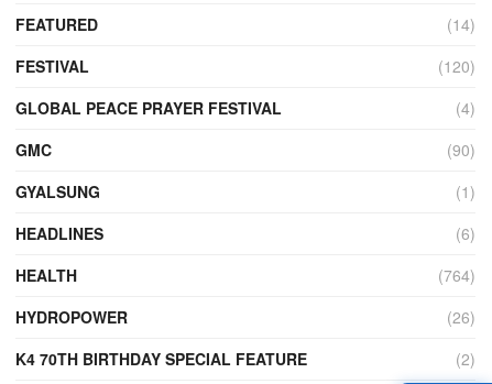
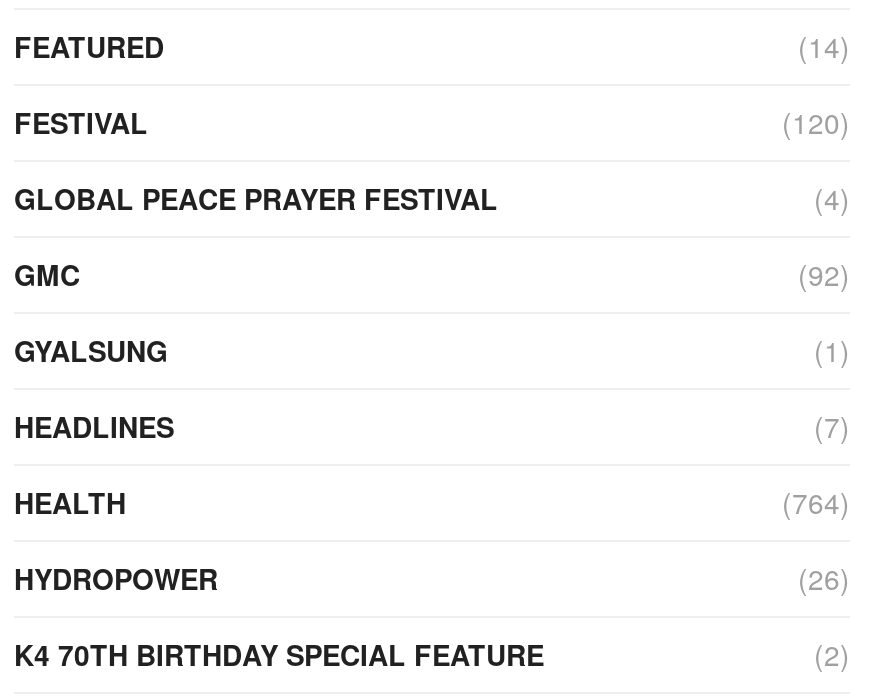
- (90)
+ (92)

- (6)
+ (7)
